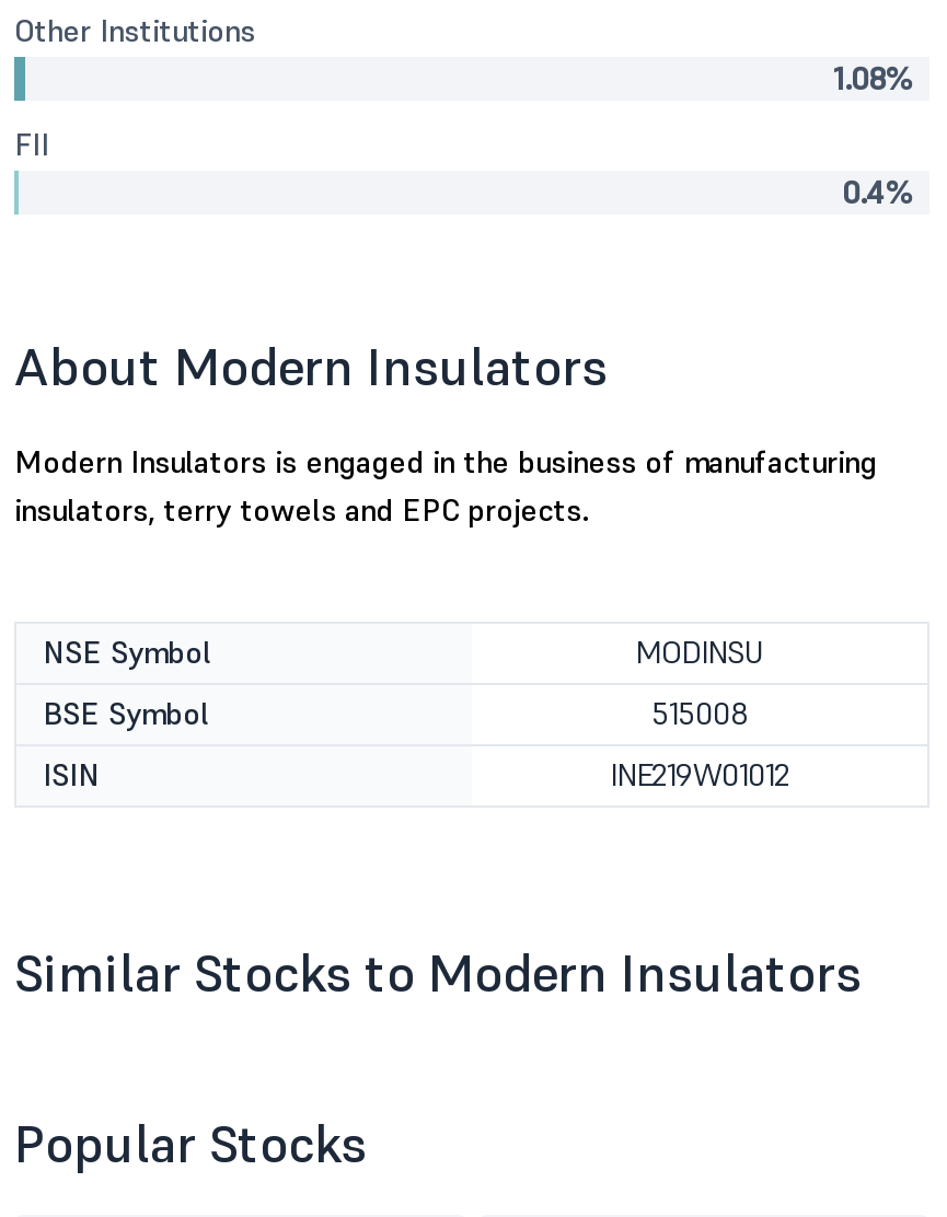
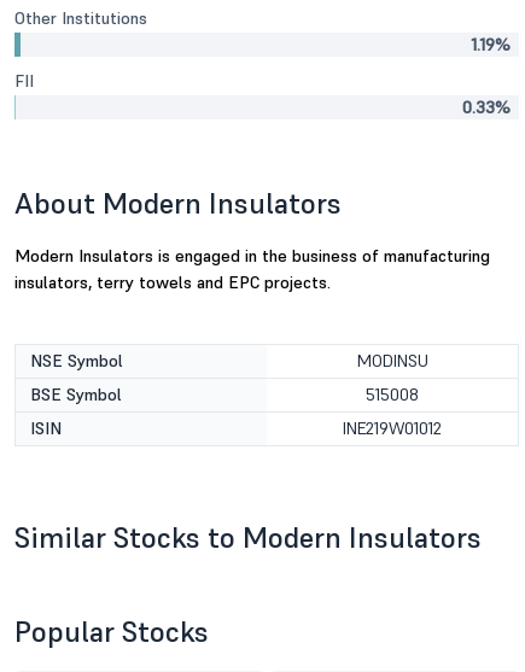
- 1.08%
+ 1.19%

- 0.4%
+ 0.33%
